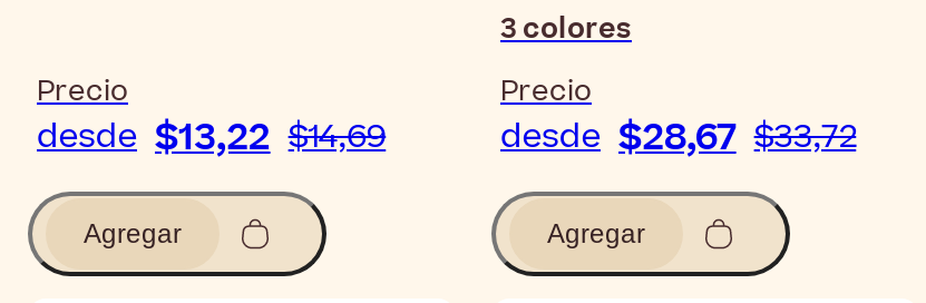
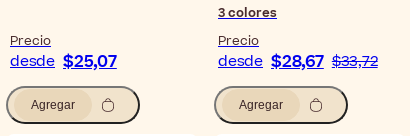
- desde $13,22 $14,69
+ desde $25,07
